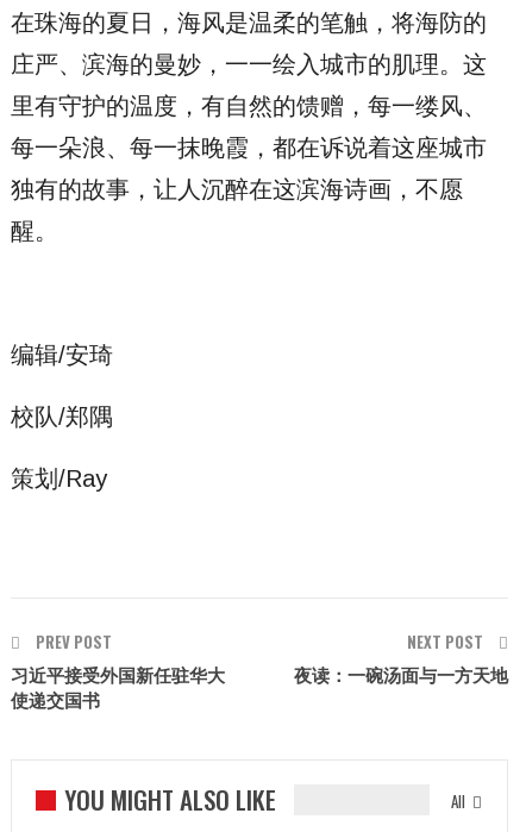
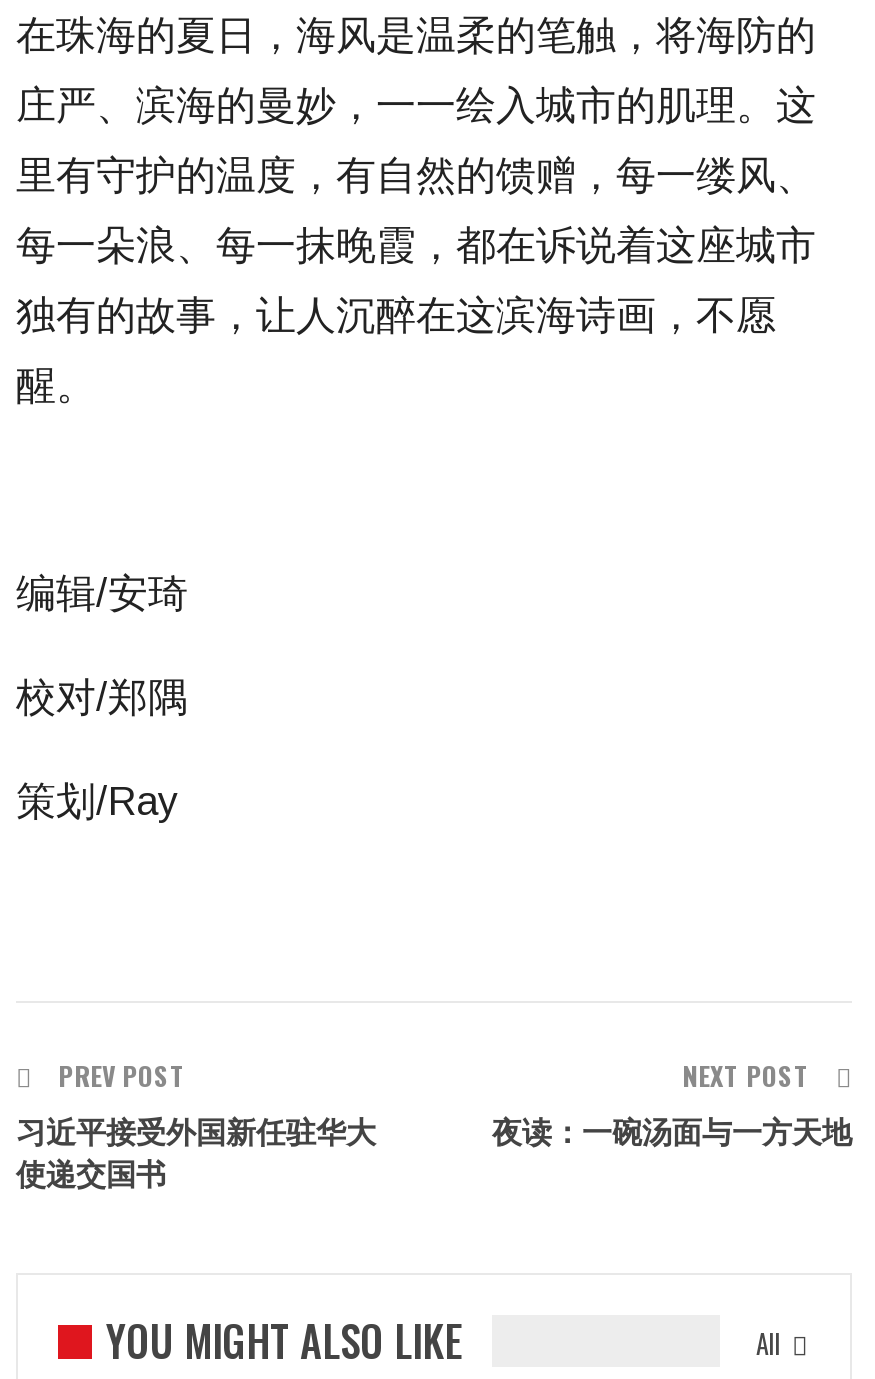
- 校队/郑隅
+ 校对/郑隅
